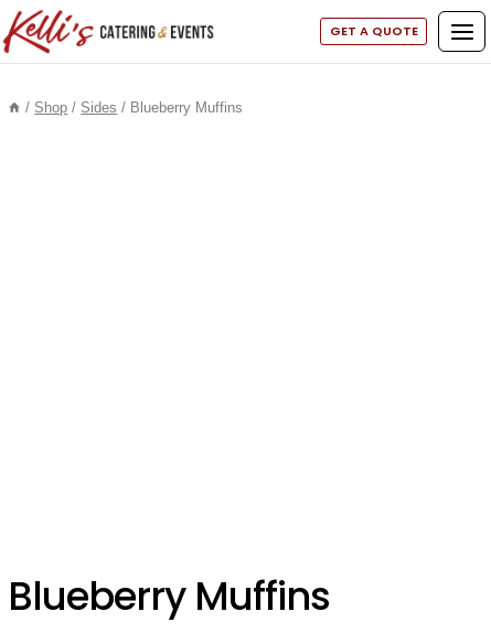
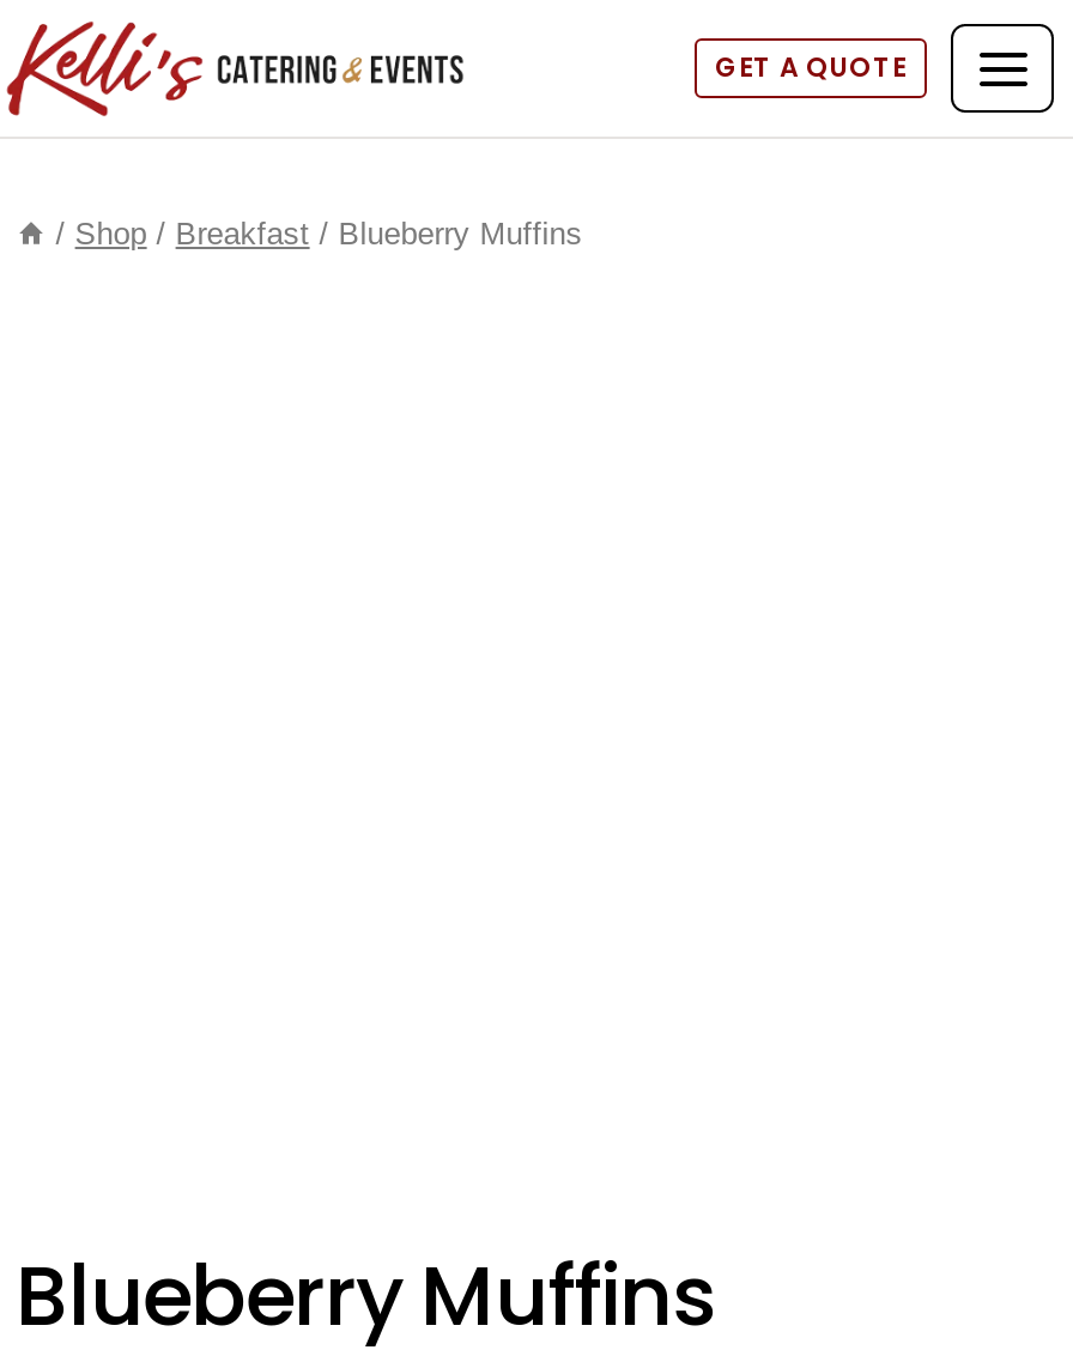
- / Shop / Sides / Blueberry Muffins
+ / Shop / Breakfast / Blueberry Muffins
